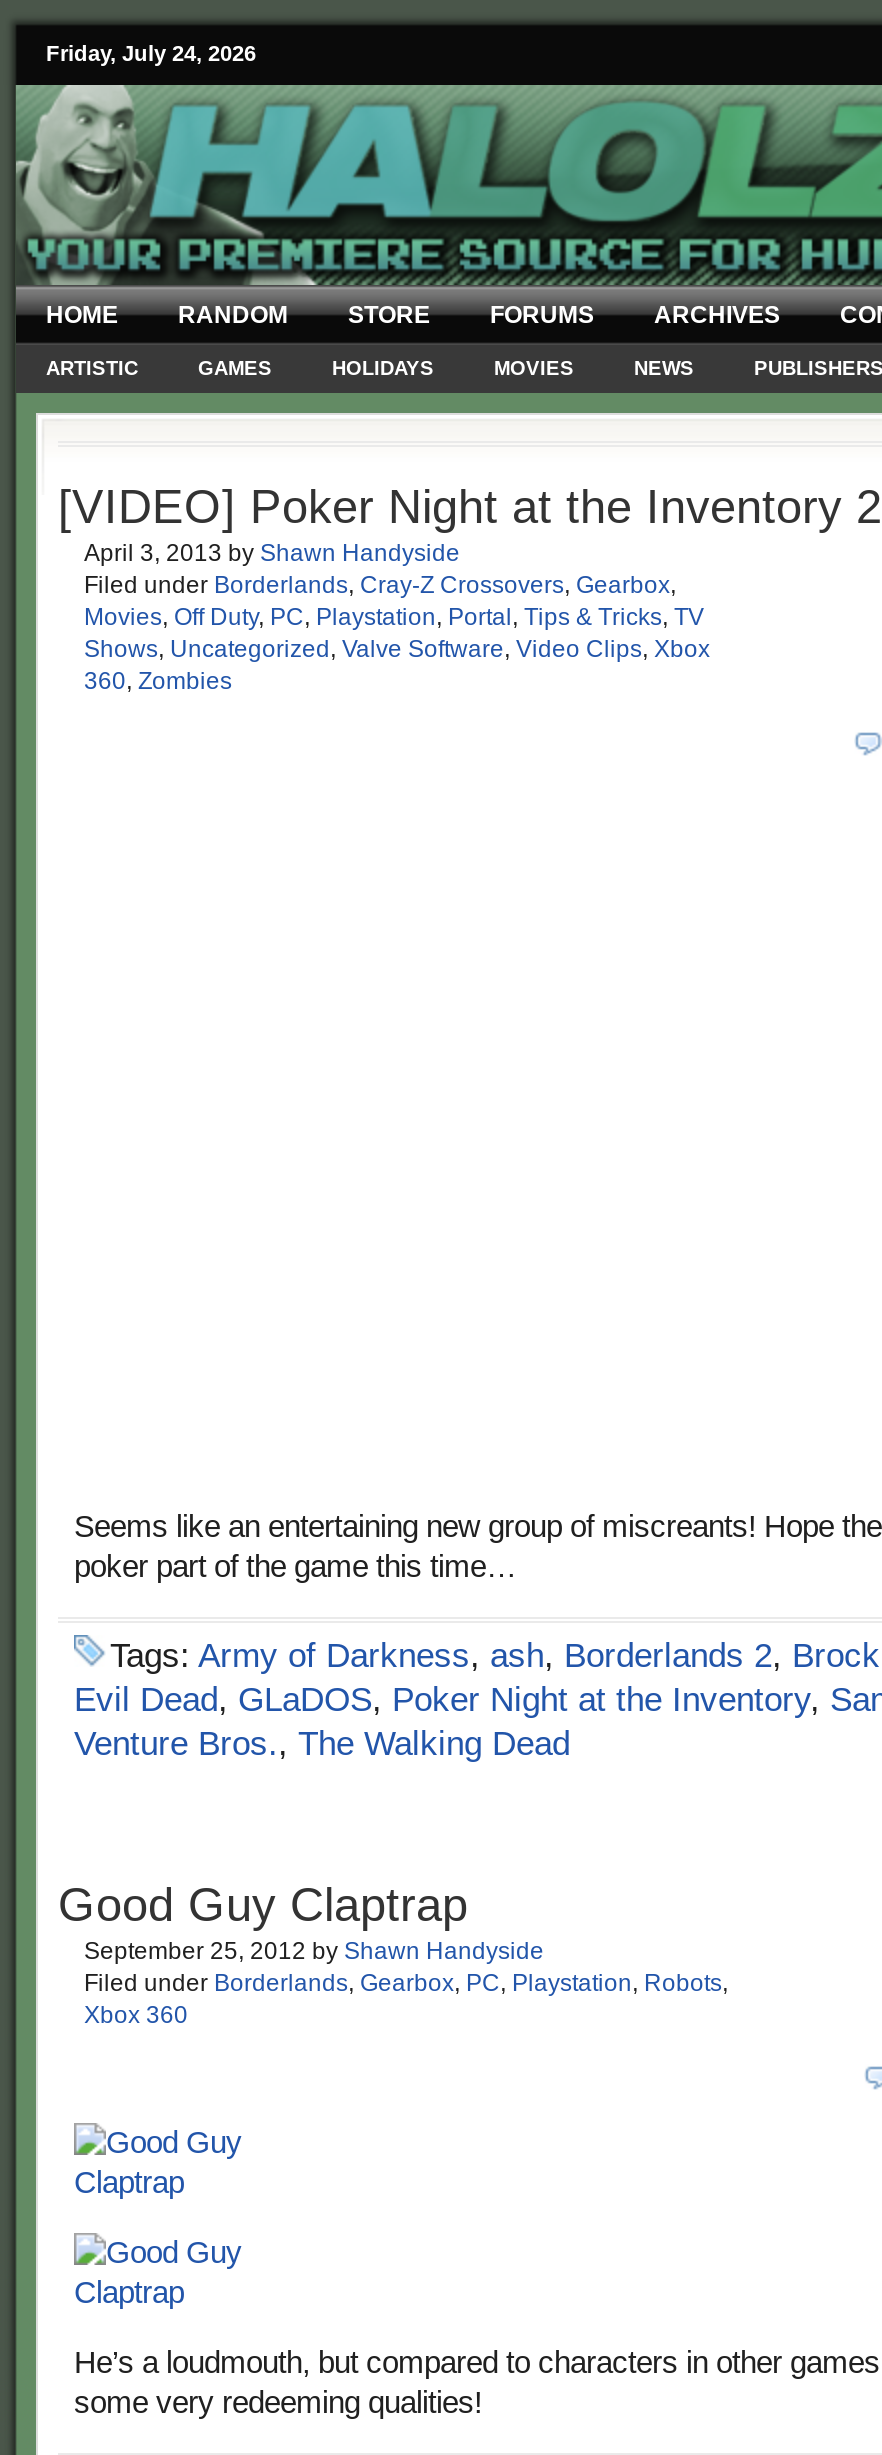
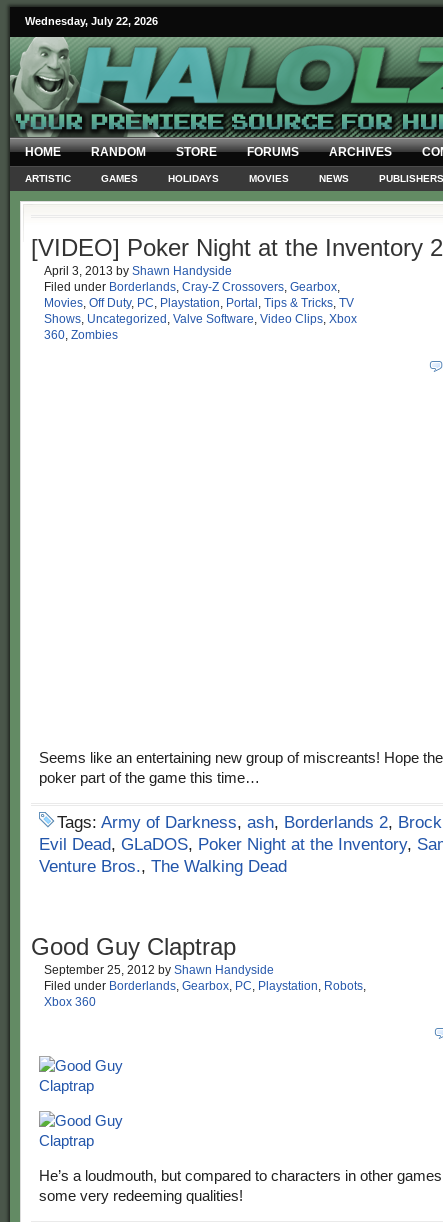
- Friday, July 24, 2026
+ Wednesday, July 22, 2026
